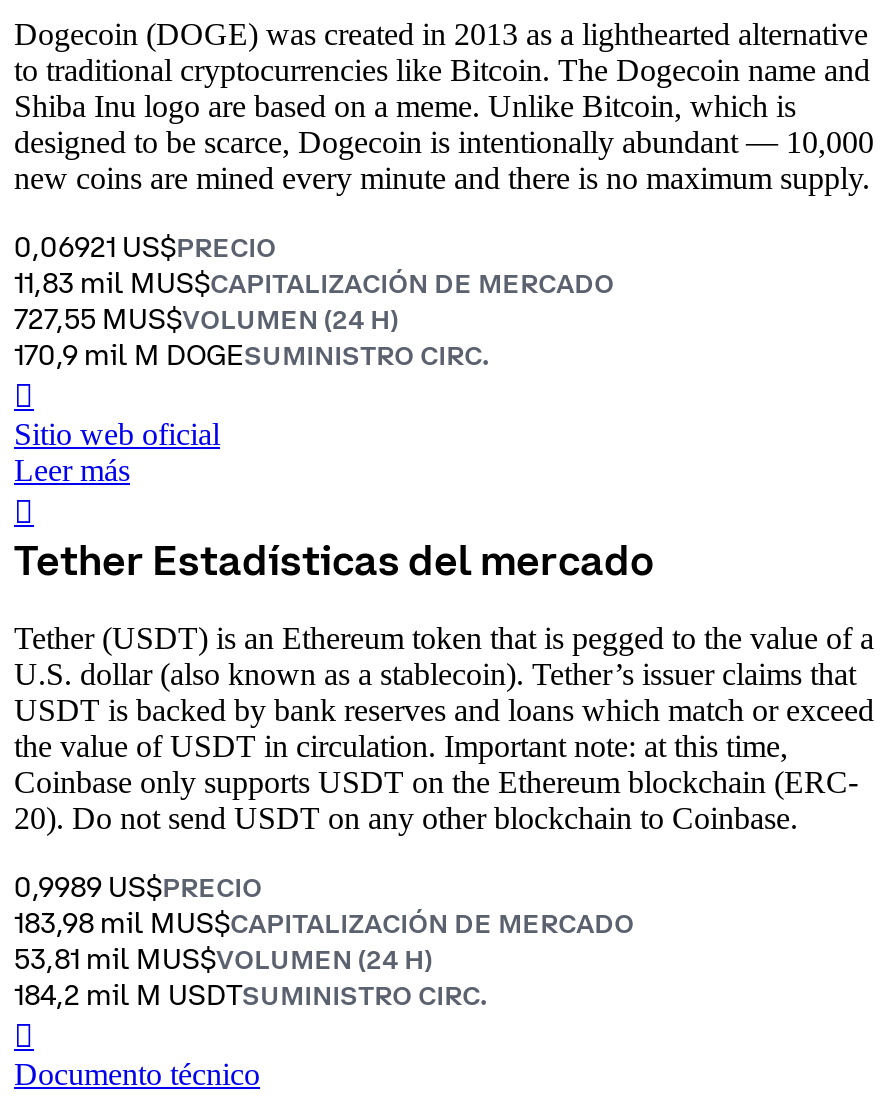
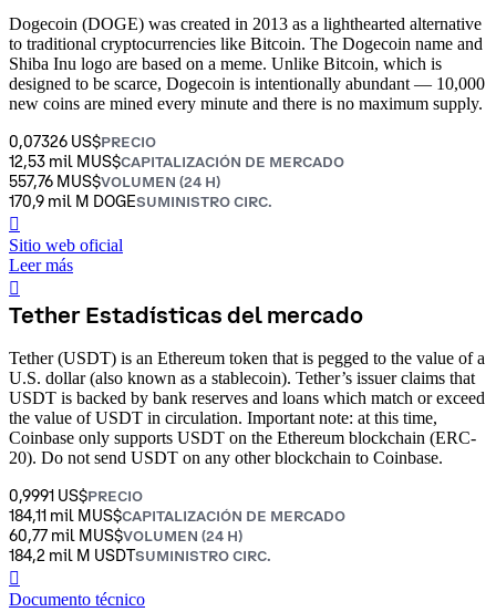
- 0,06921 US$PRECIO
+ 0,07326 US$PRECIO

- 11,83 mil MUS$CAPITALIZACIÓN DE MERCADO
+ 12,53 mil MUS$CAPITALIZACIÓN DE MERCADO

- 727,55 MUS$VOLUMEN (24 H)
+ 557,76 MUS$VOLUMEN (24 H)

- 0,9989 US$PRECIO
+ 0,9991 US$PRECIO

- 183,98 mil MUS$CAPITALIZACIÓN DE MERCADO
+ 184,11 mil MUS$CAPITALIZACIÓN DE MERCADO

- 53,81 mil MUS$VOLUMEN (24 H)
+ 60,77 mil MUS$VOLUMEN (24 H)
